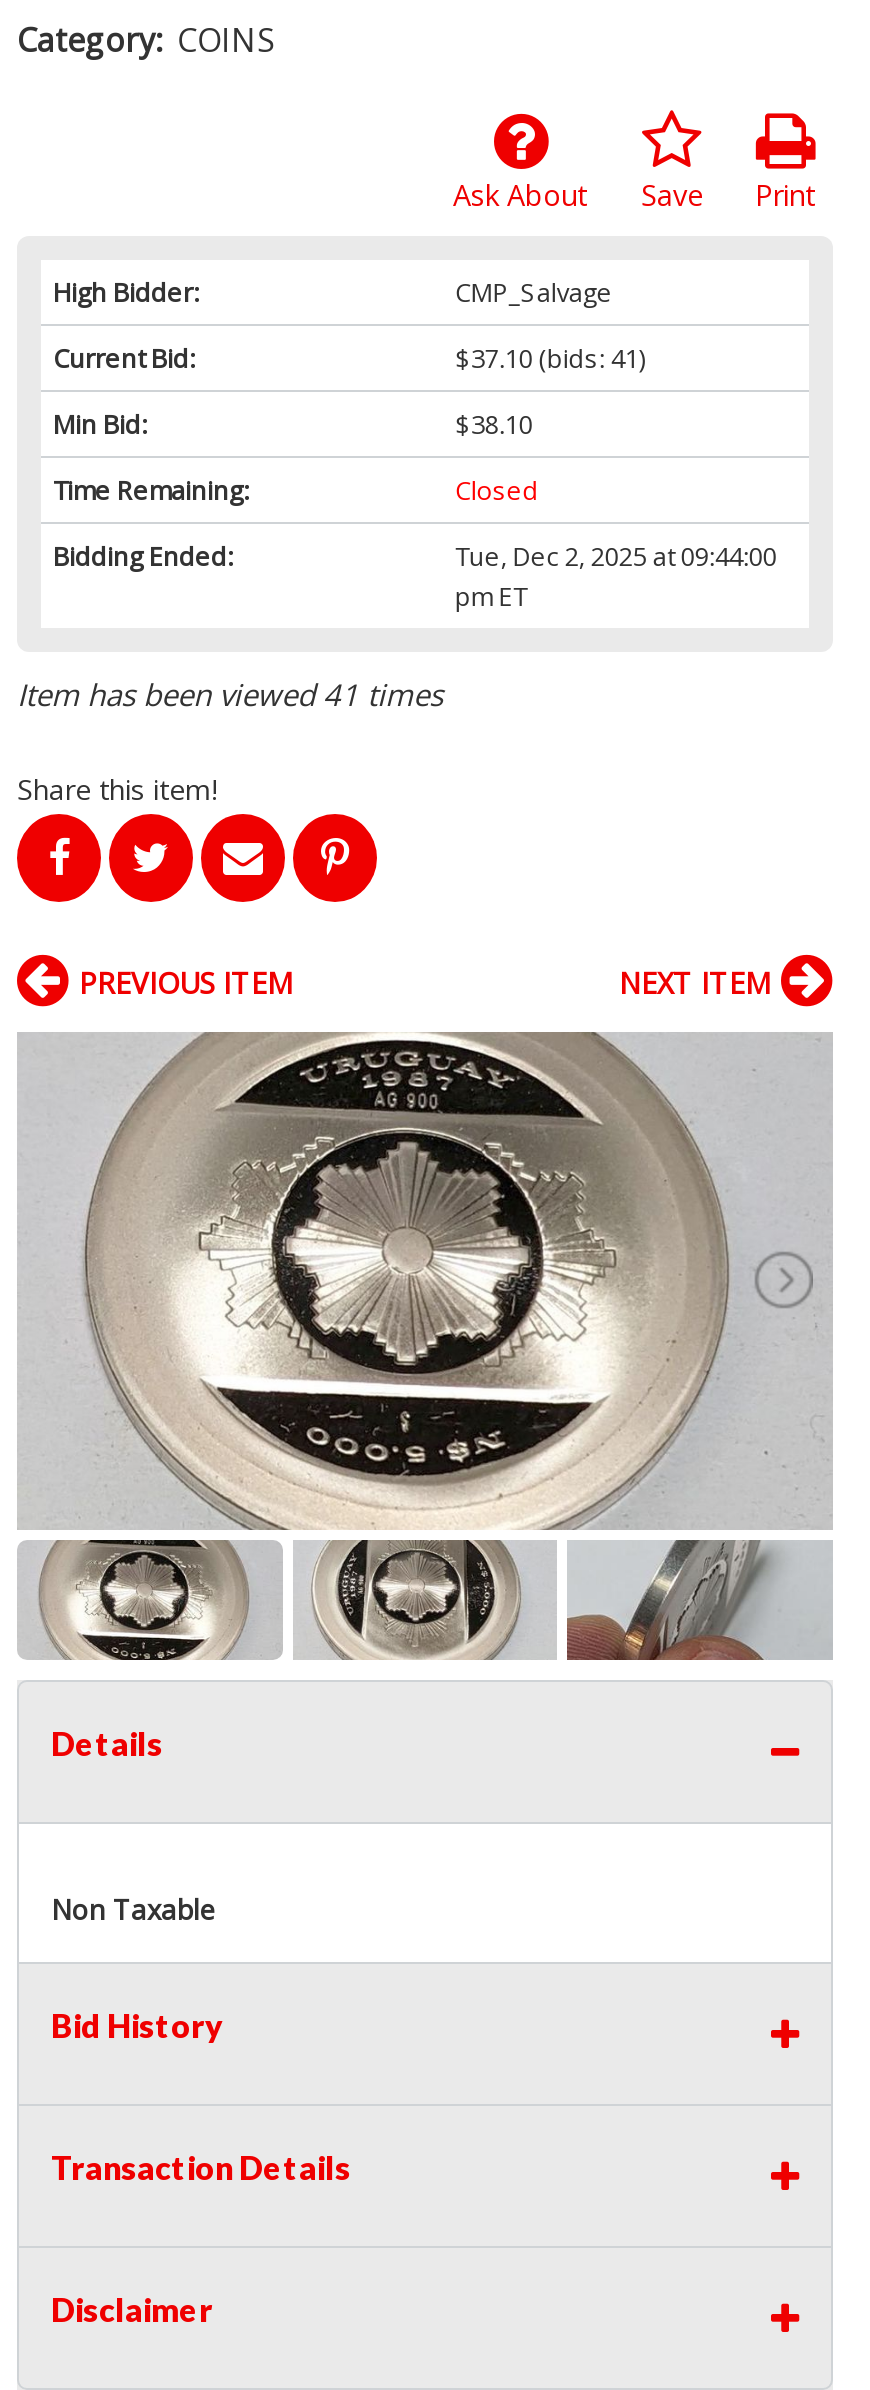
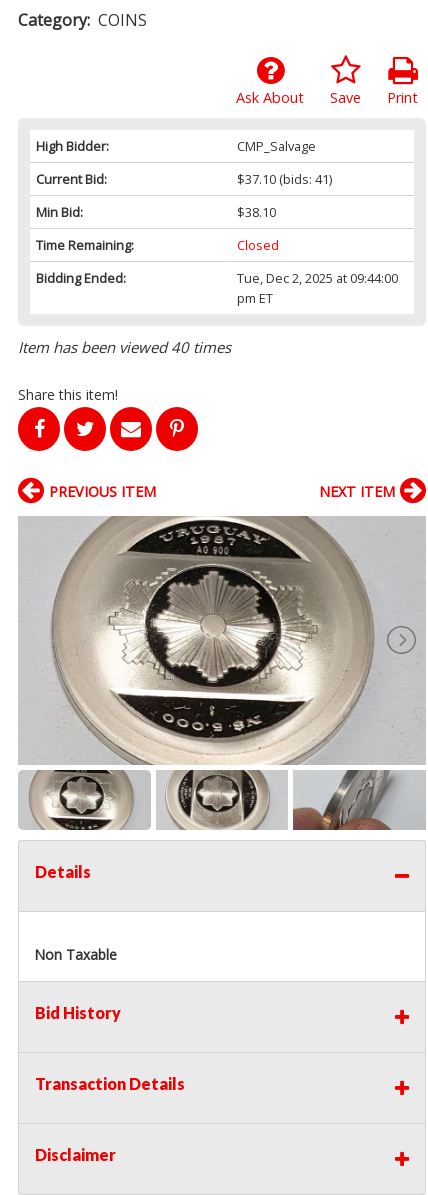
- Item has been viewed 41 times
+ Item has been viewed 40 times
